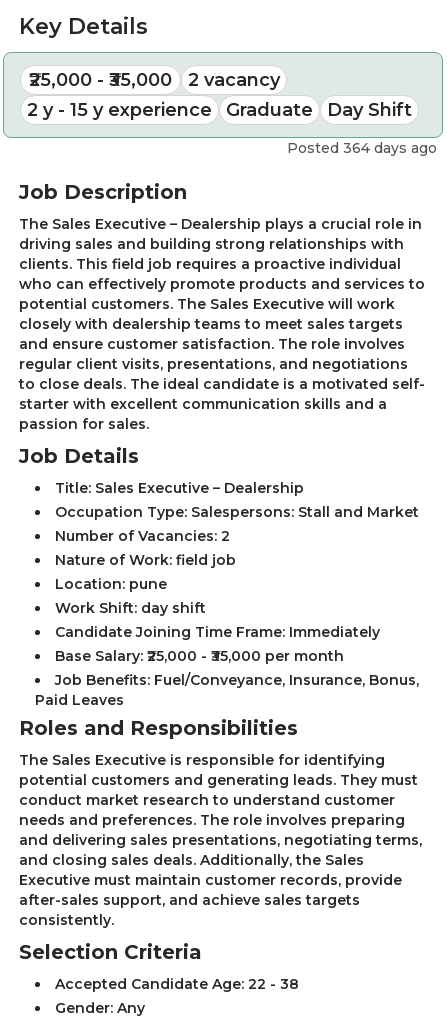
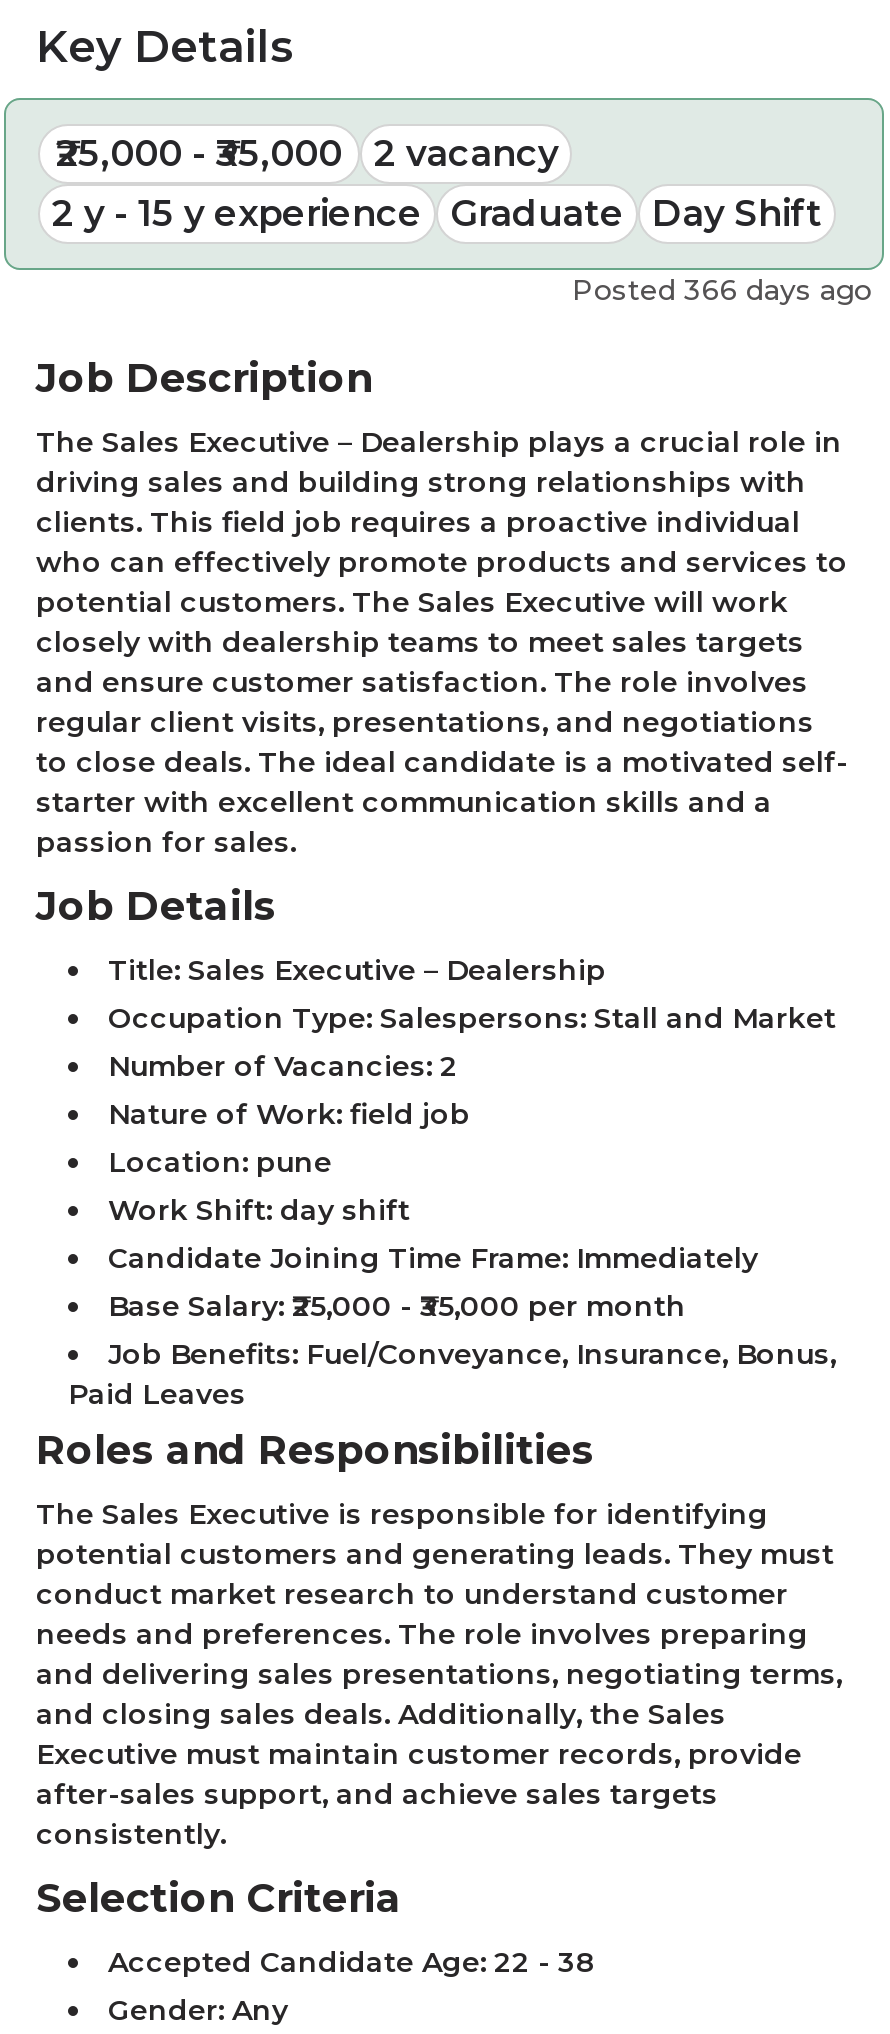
- Posted 364 days ago
+ Posted 366 days ago
